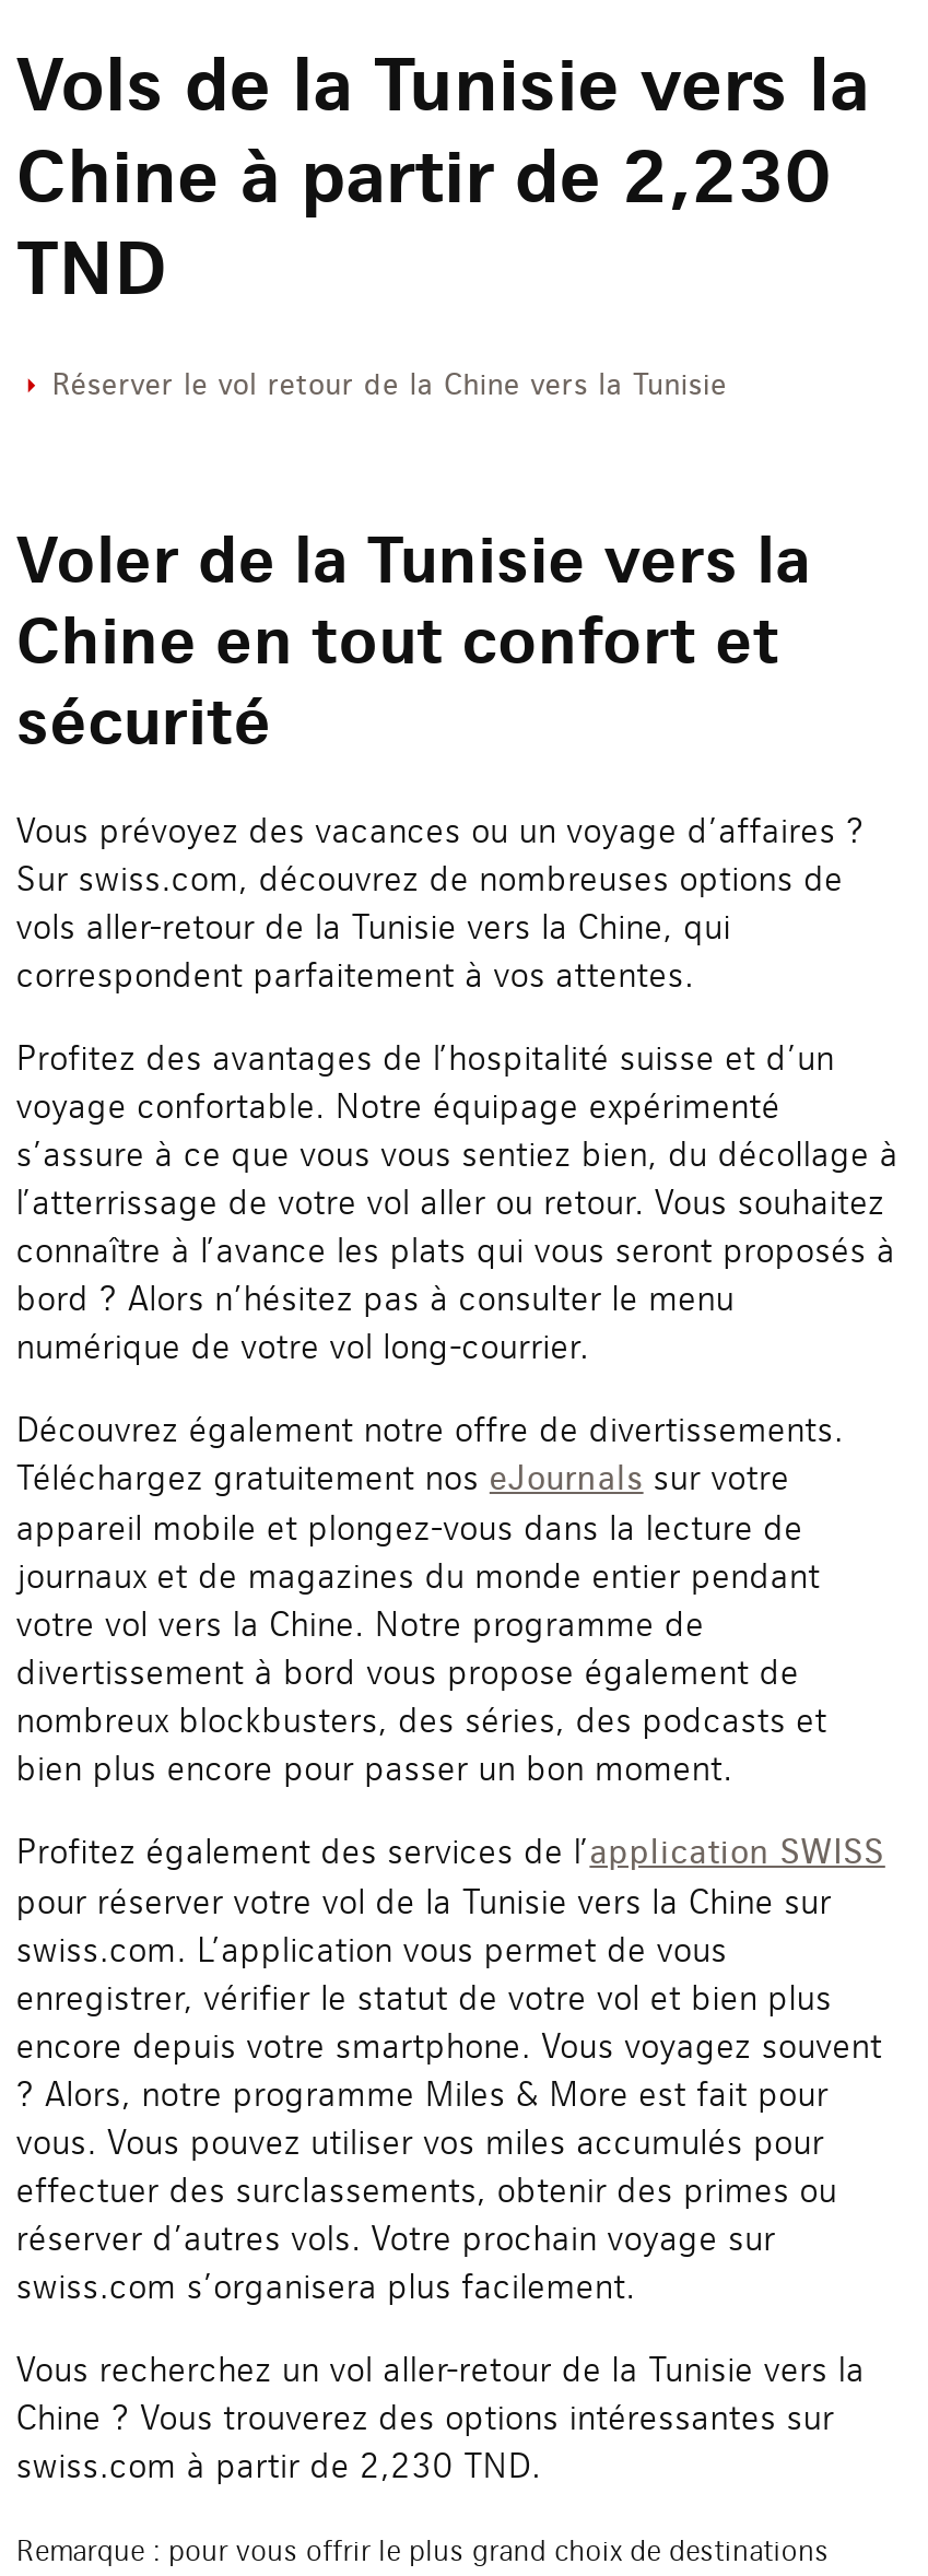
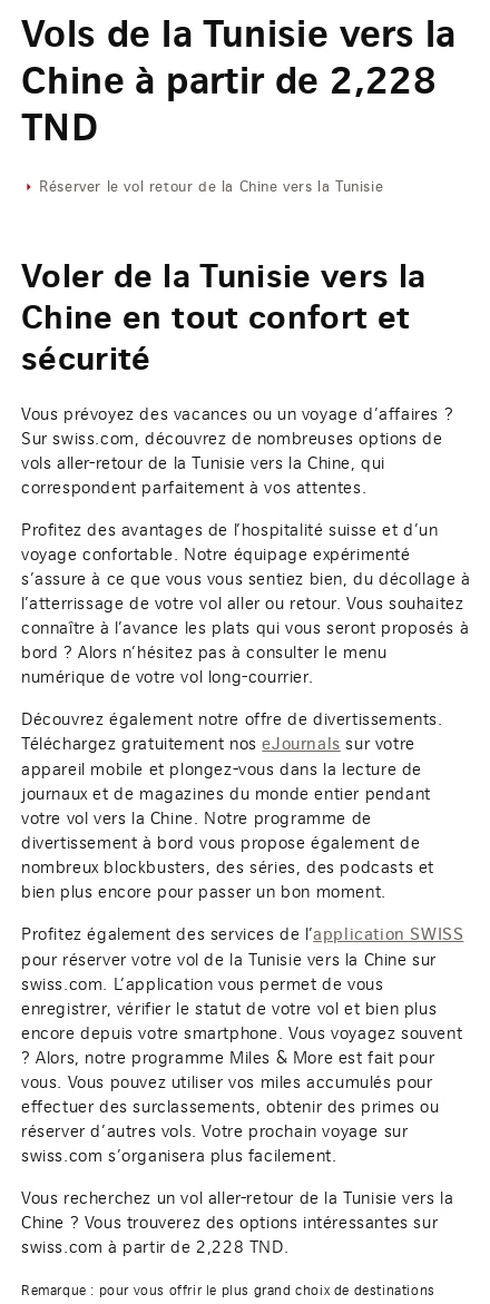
- Chine à partir de 2,230
+ Chine à partir de 2,228

- swiss.com à partir de 2,230 TND.
+ swiss.com à partir de 2,228 TND.
